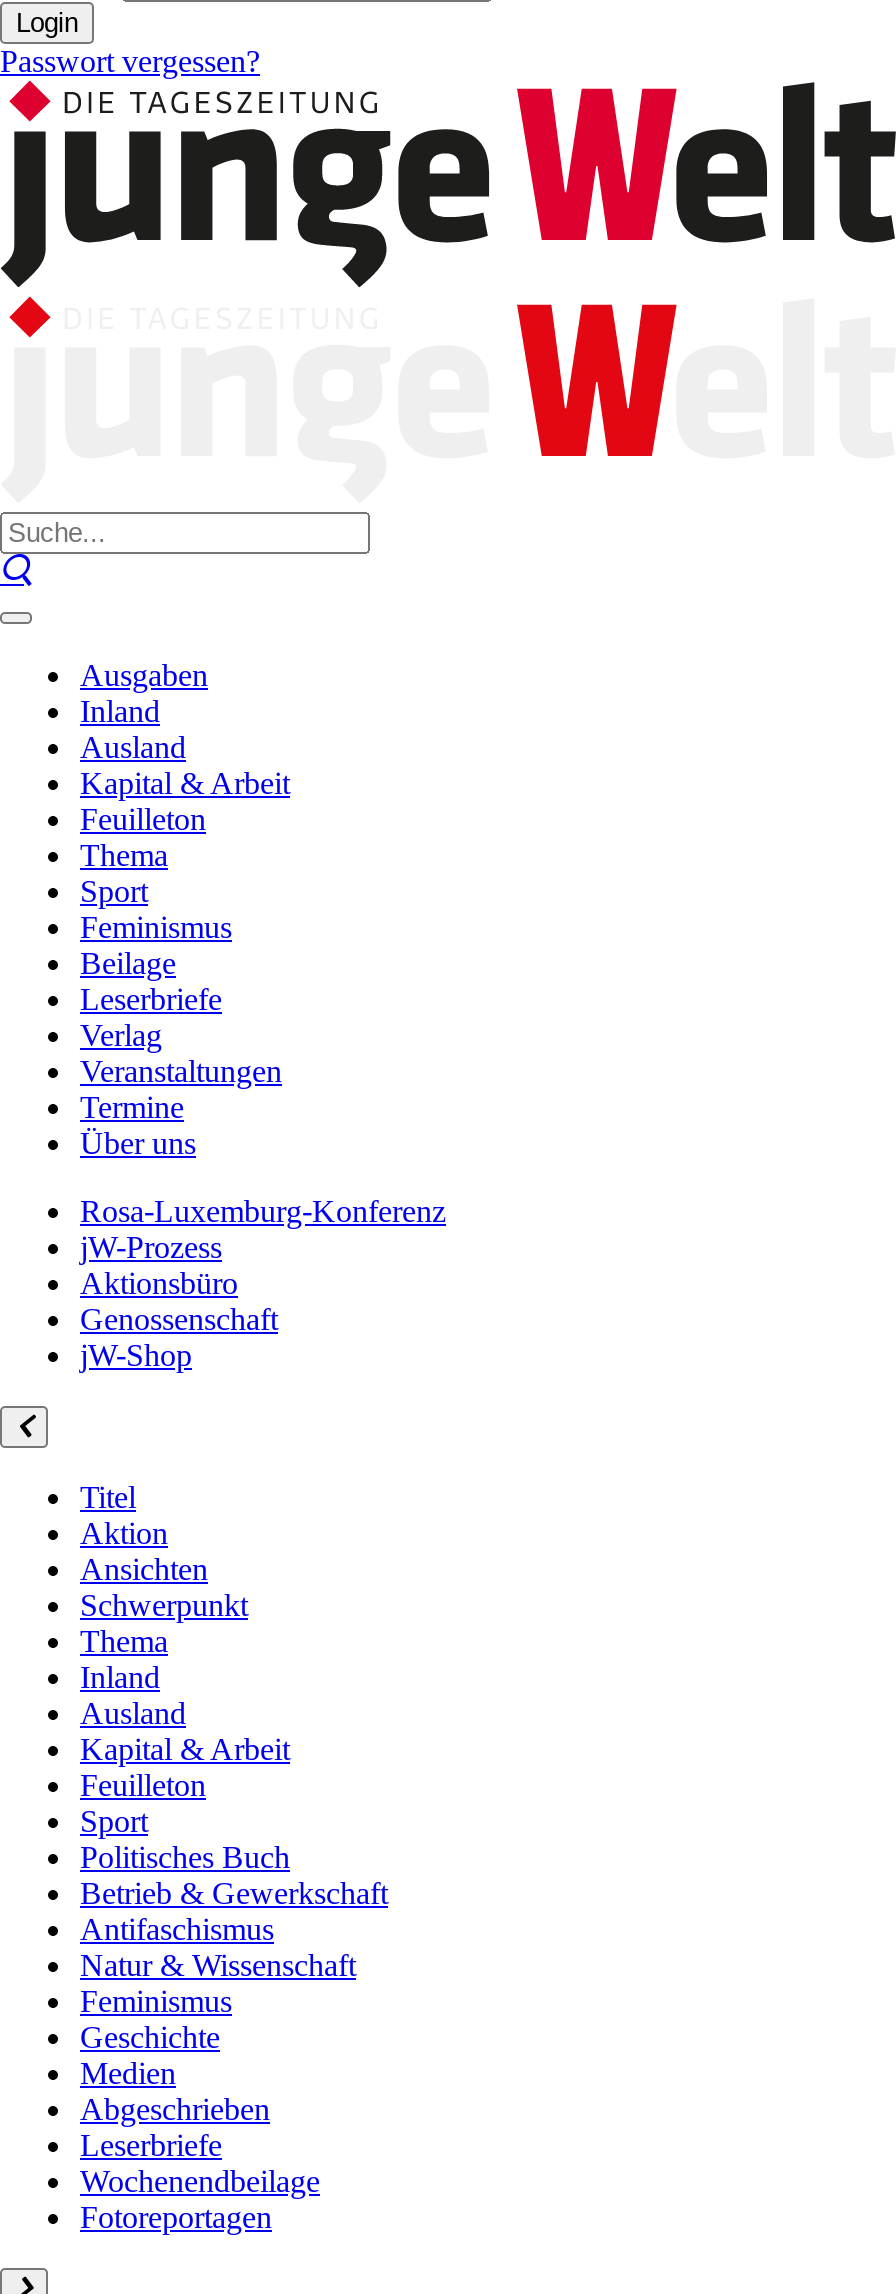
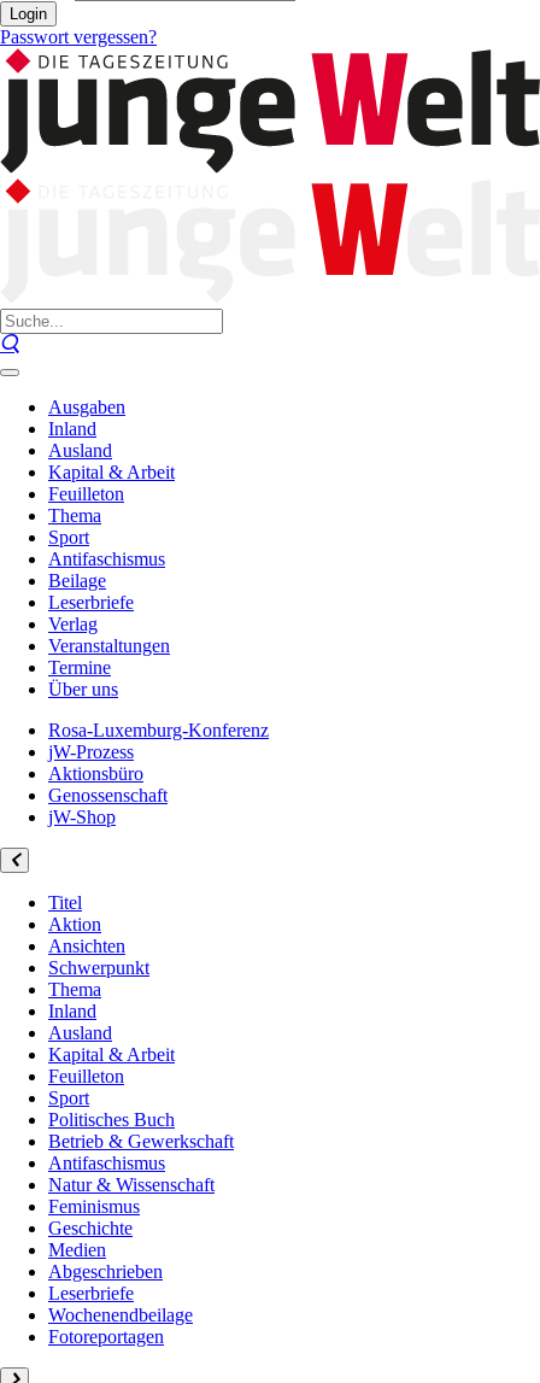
- Feminismus
+ Antifaschismus
